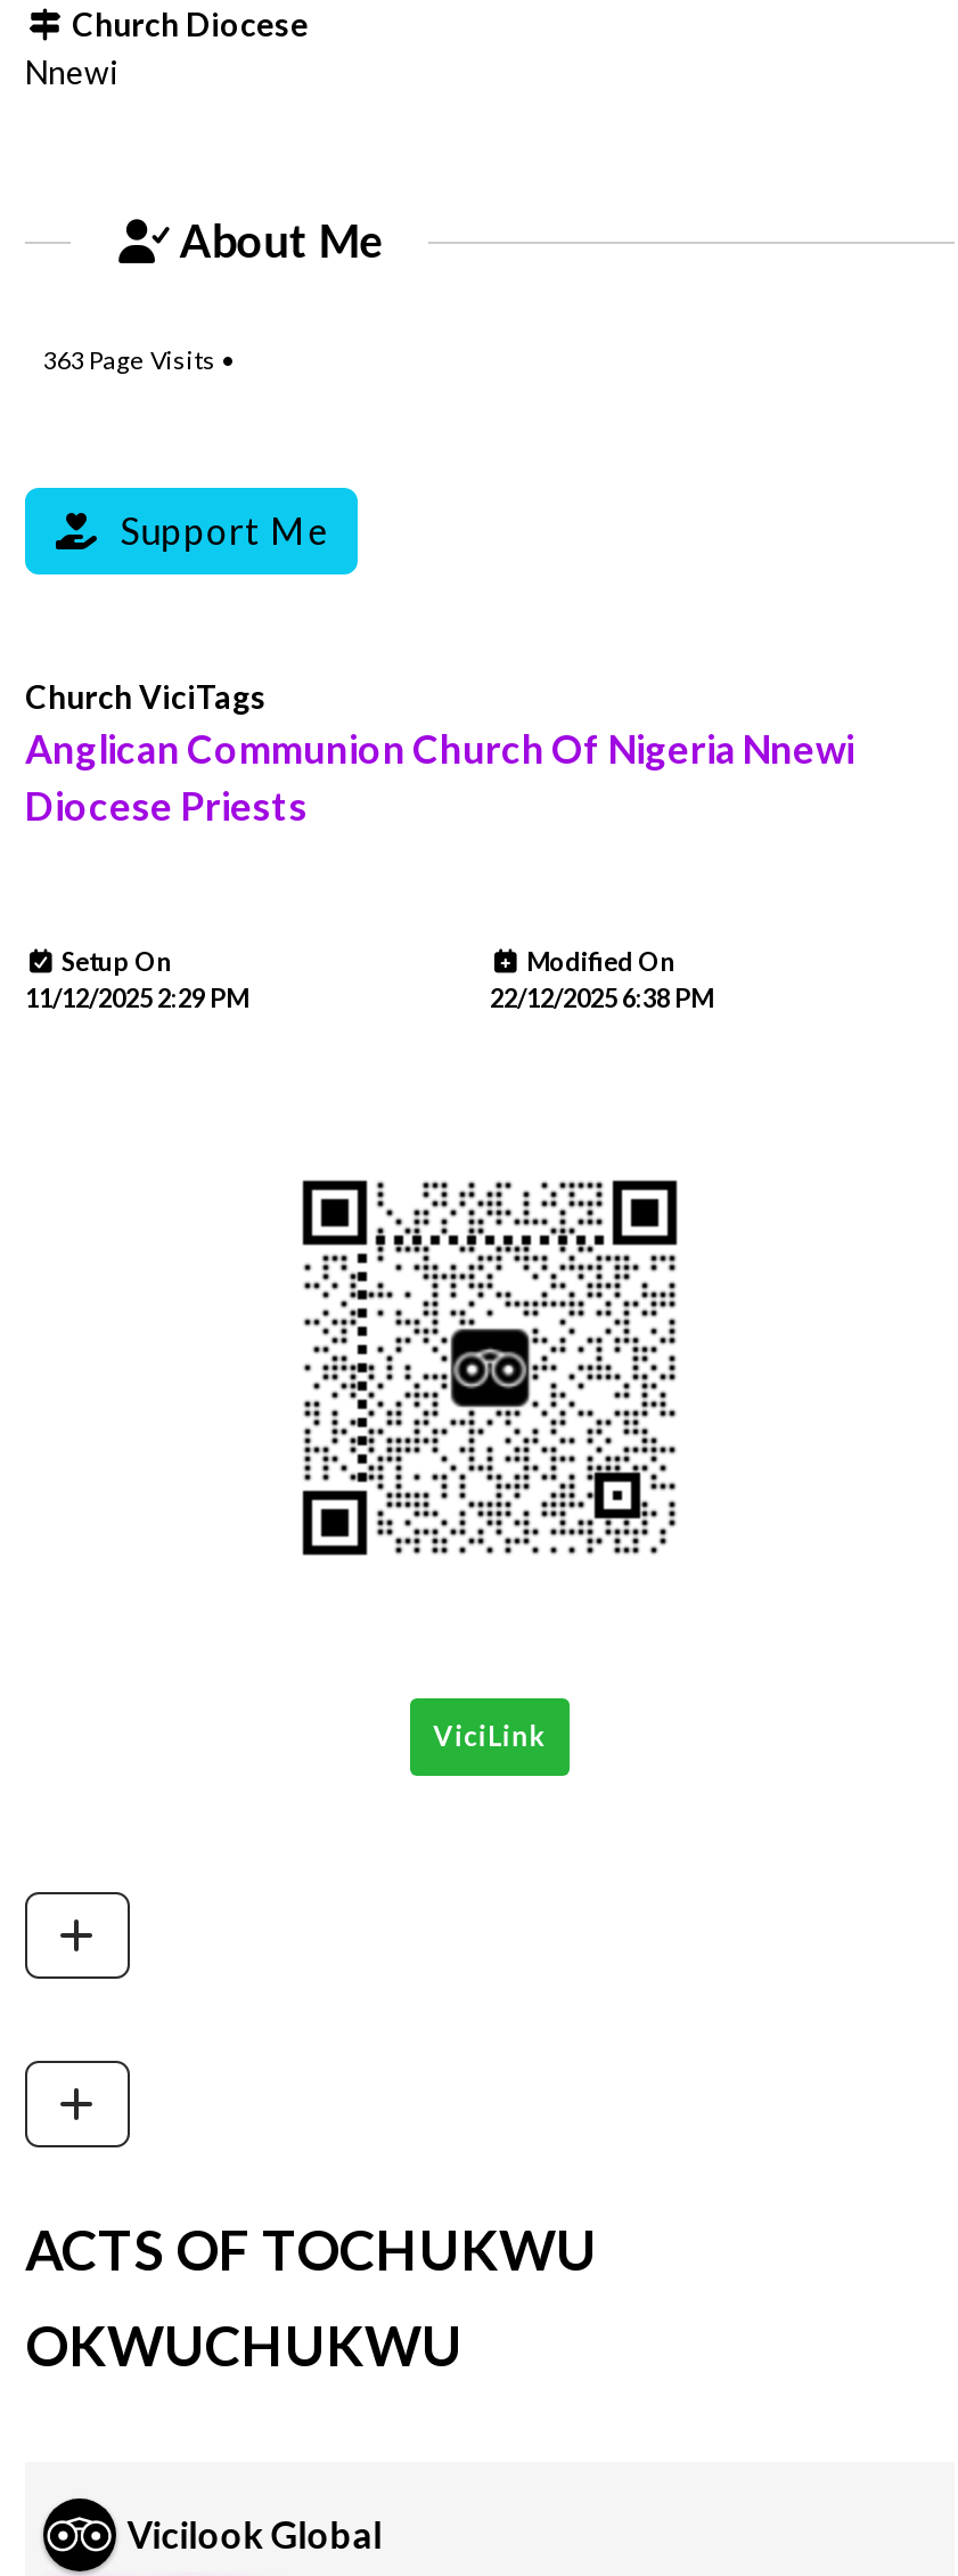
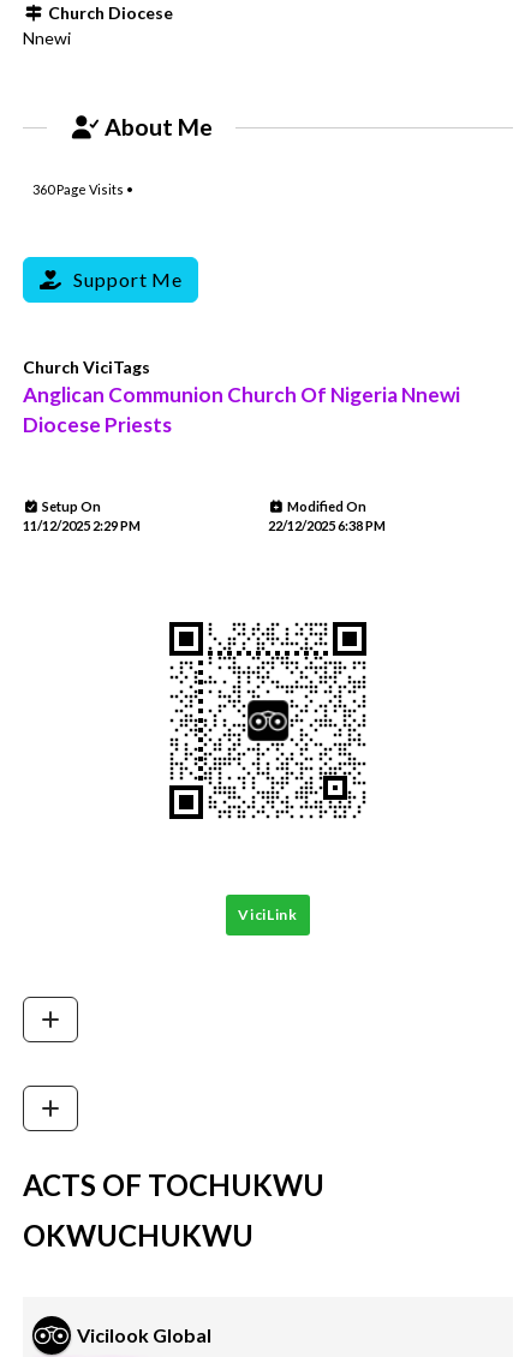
- 363 Page Visits •
+ 360 Page Visits •
